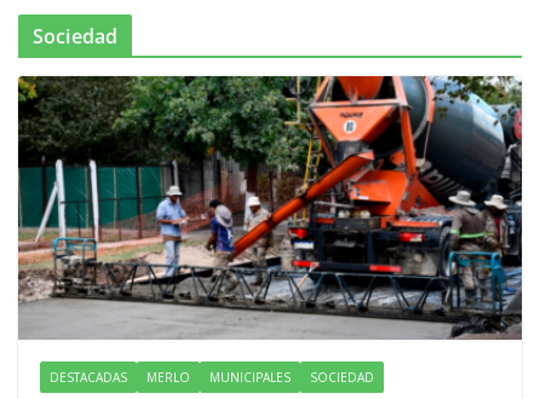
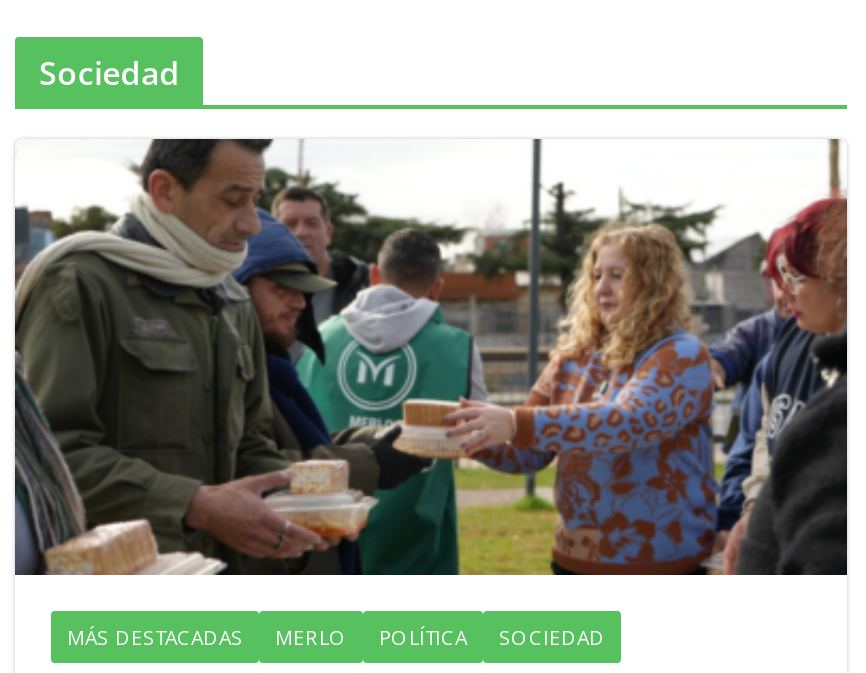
- [image]
- DESTACADAS
+ [image]
+ MÁS DESTACADAS

- MUNICIPALES
+ POLÍTICA
